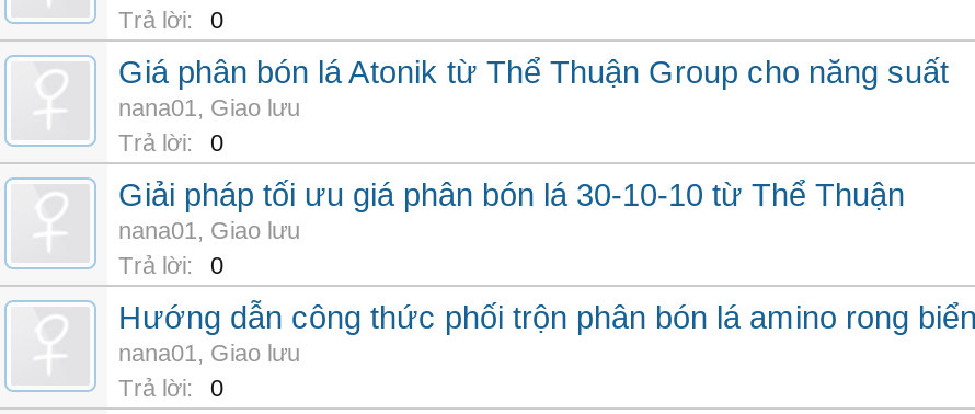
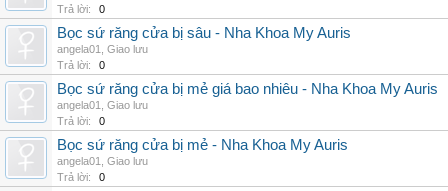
- Giá phân bón lá Atonik từ Thể Thuận Group cho năng suất
- nana01, Giao lưu
+ Bọc sứ răng cửa bị sâu - Nha Khoa My Auris
+ angela01, Giao lưu

- Giải pháp tối ưu giá phân bón lá 30-10-10 từ Thể Thuận
- nana01, Giao lưu
+ Bọc sứ răng cửa bị mẻ giá bao nhiêu - Nha Khoa My Auris
+ angela01, Giao lưu

- Hướng dẫn công thức phối trộn phân bón lá amino rong biển
- nana01, Giao lưu
+ Bọc sứ răng cửa bị mẻ - Nha Khoa My Auris
+ angela01, Giao lưu
